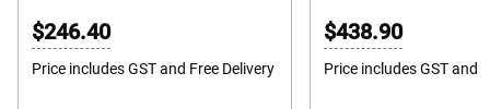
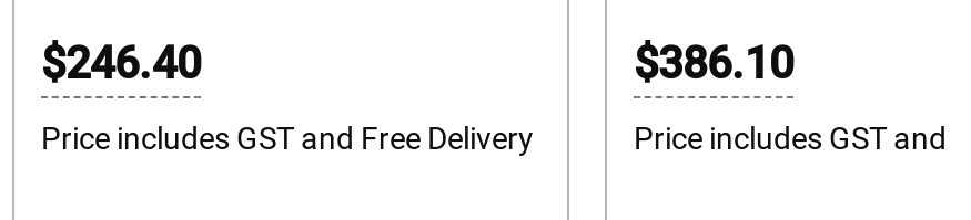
- $438.90
+ $386.10
